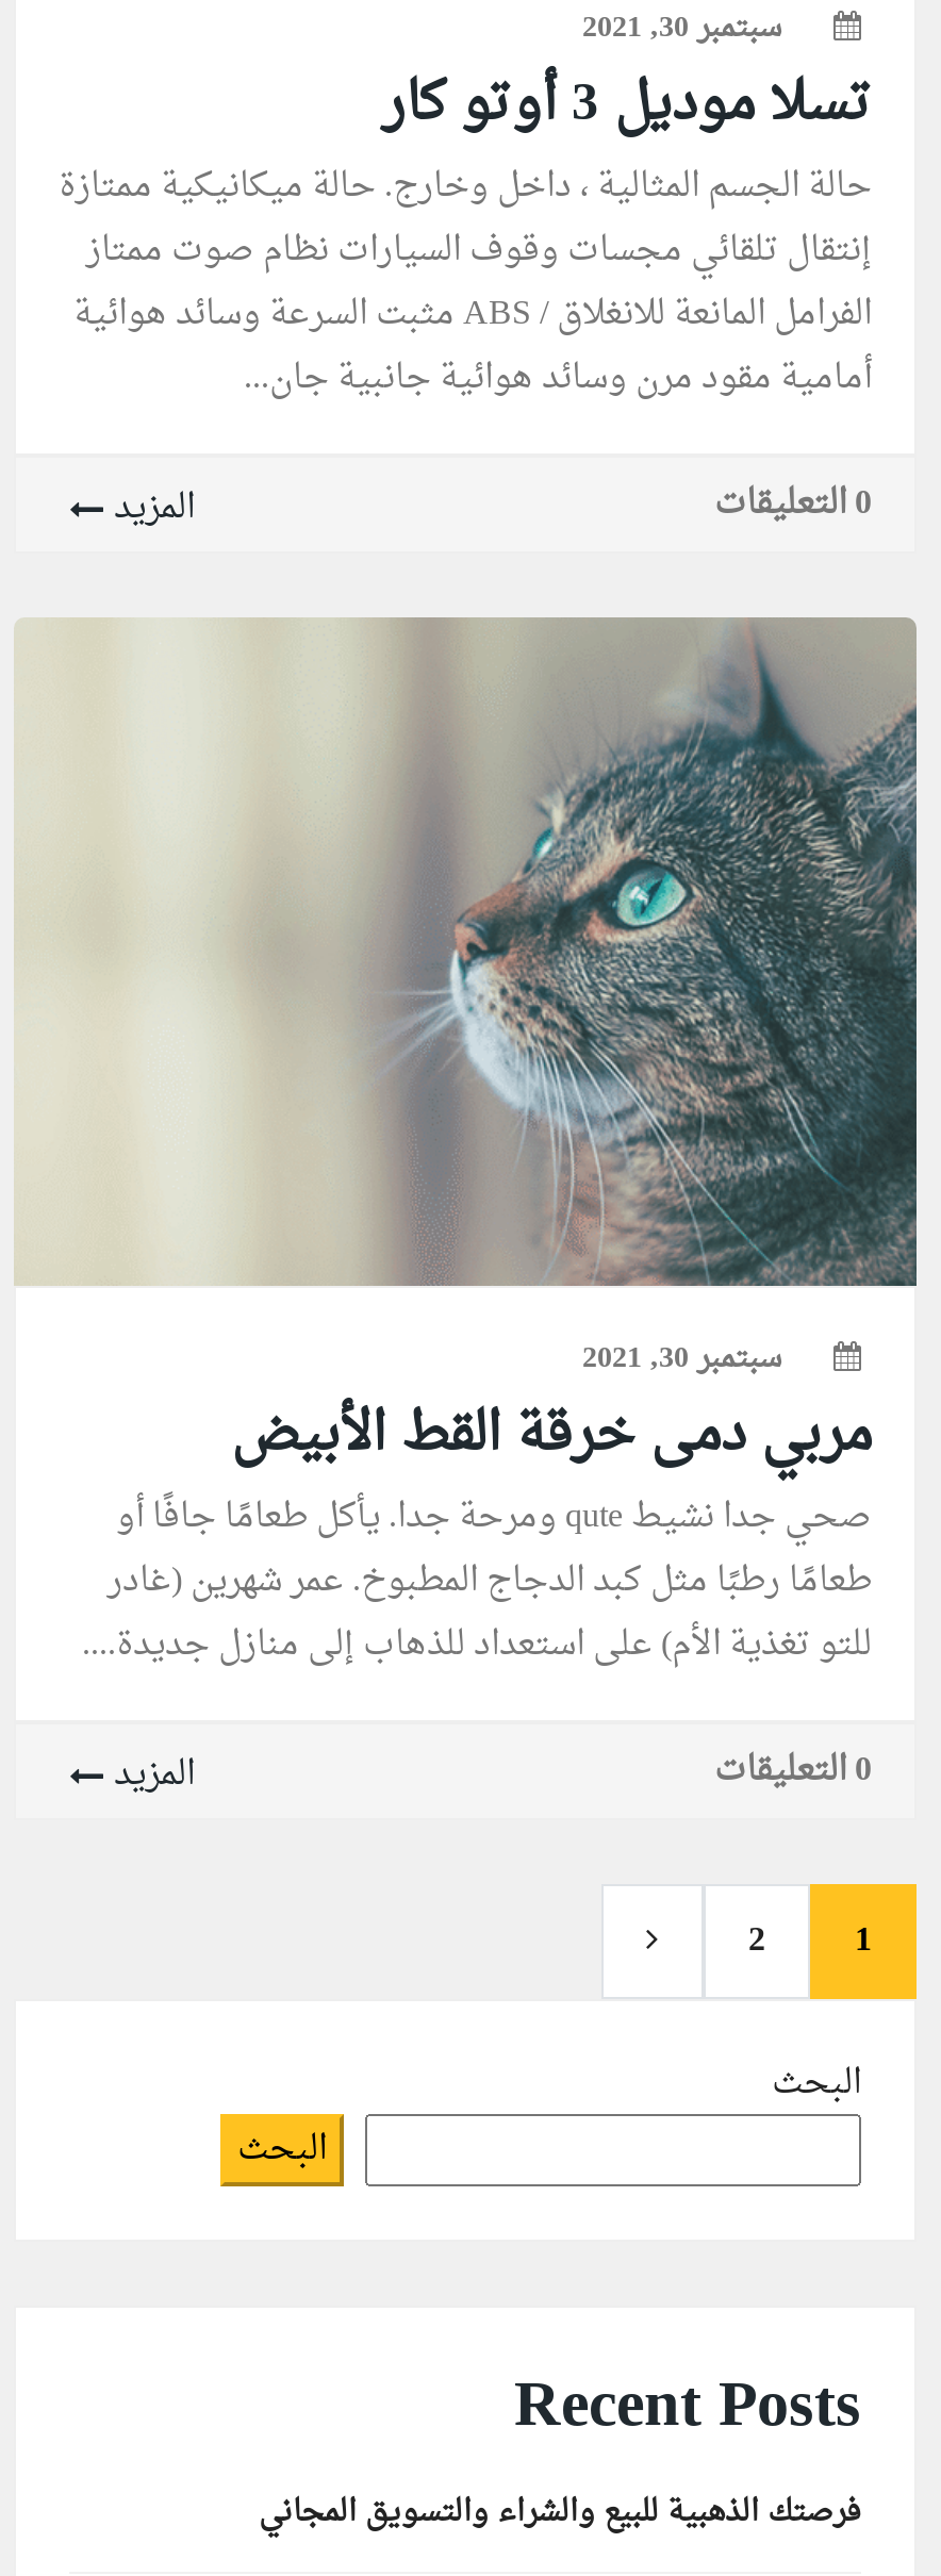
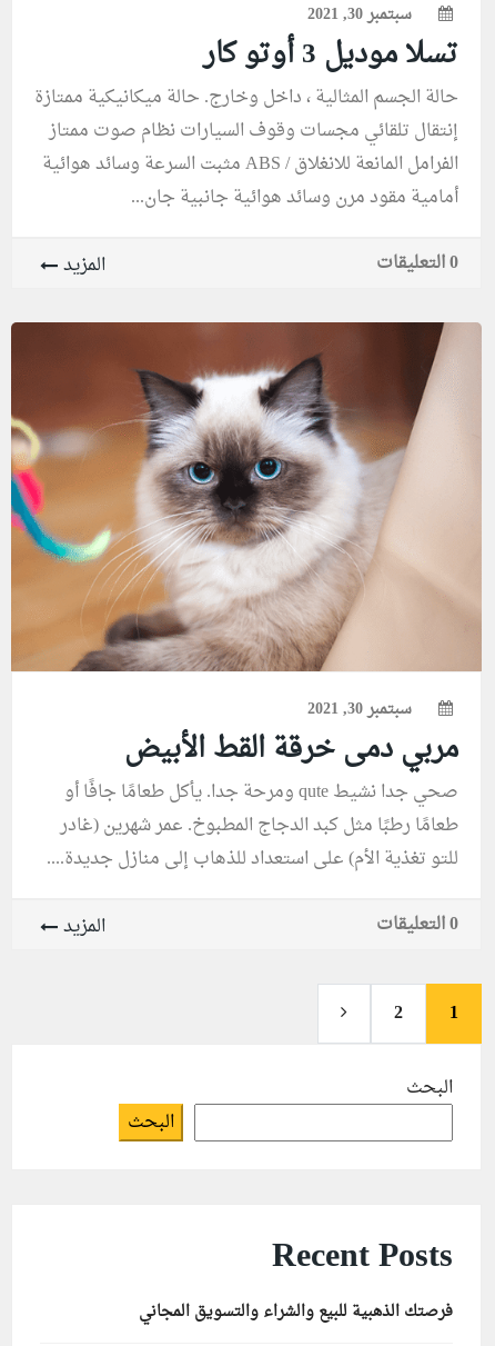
- [image]
+ [image]
